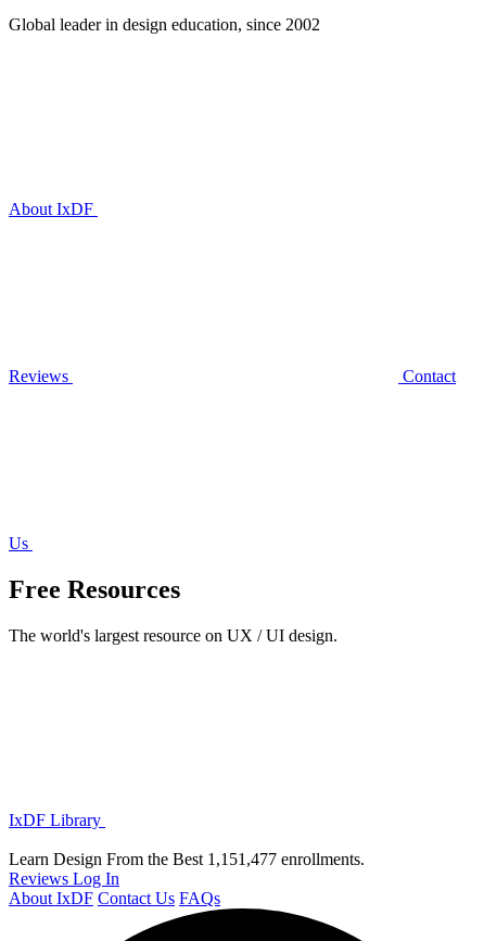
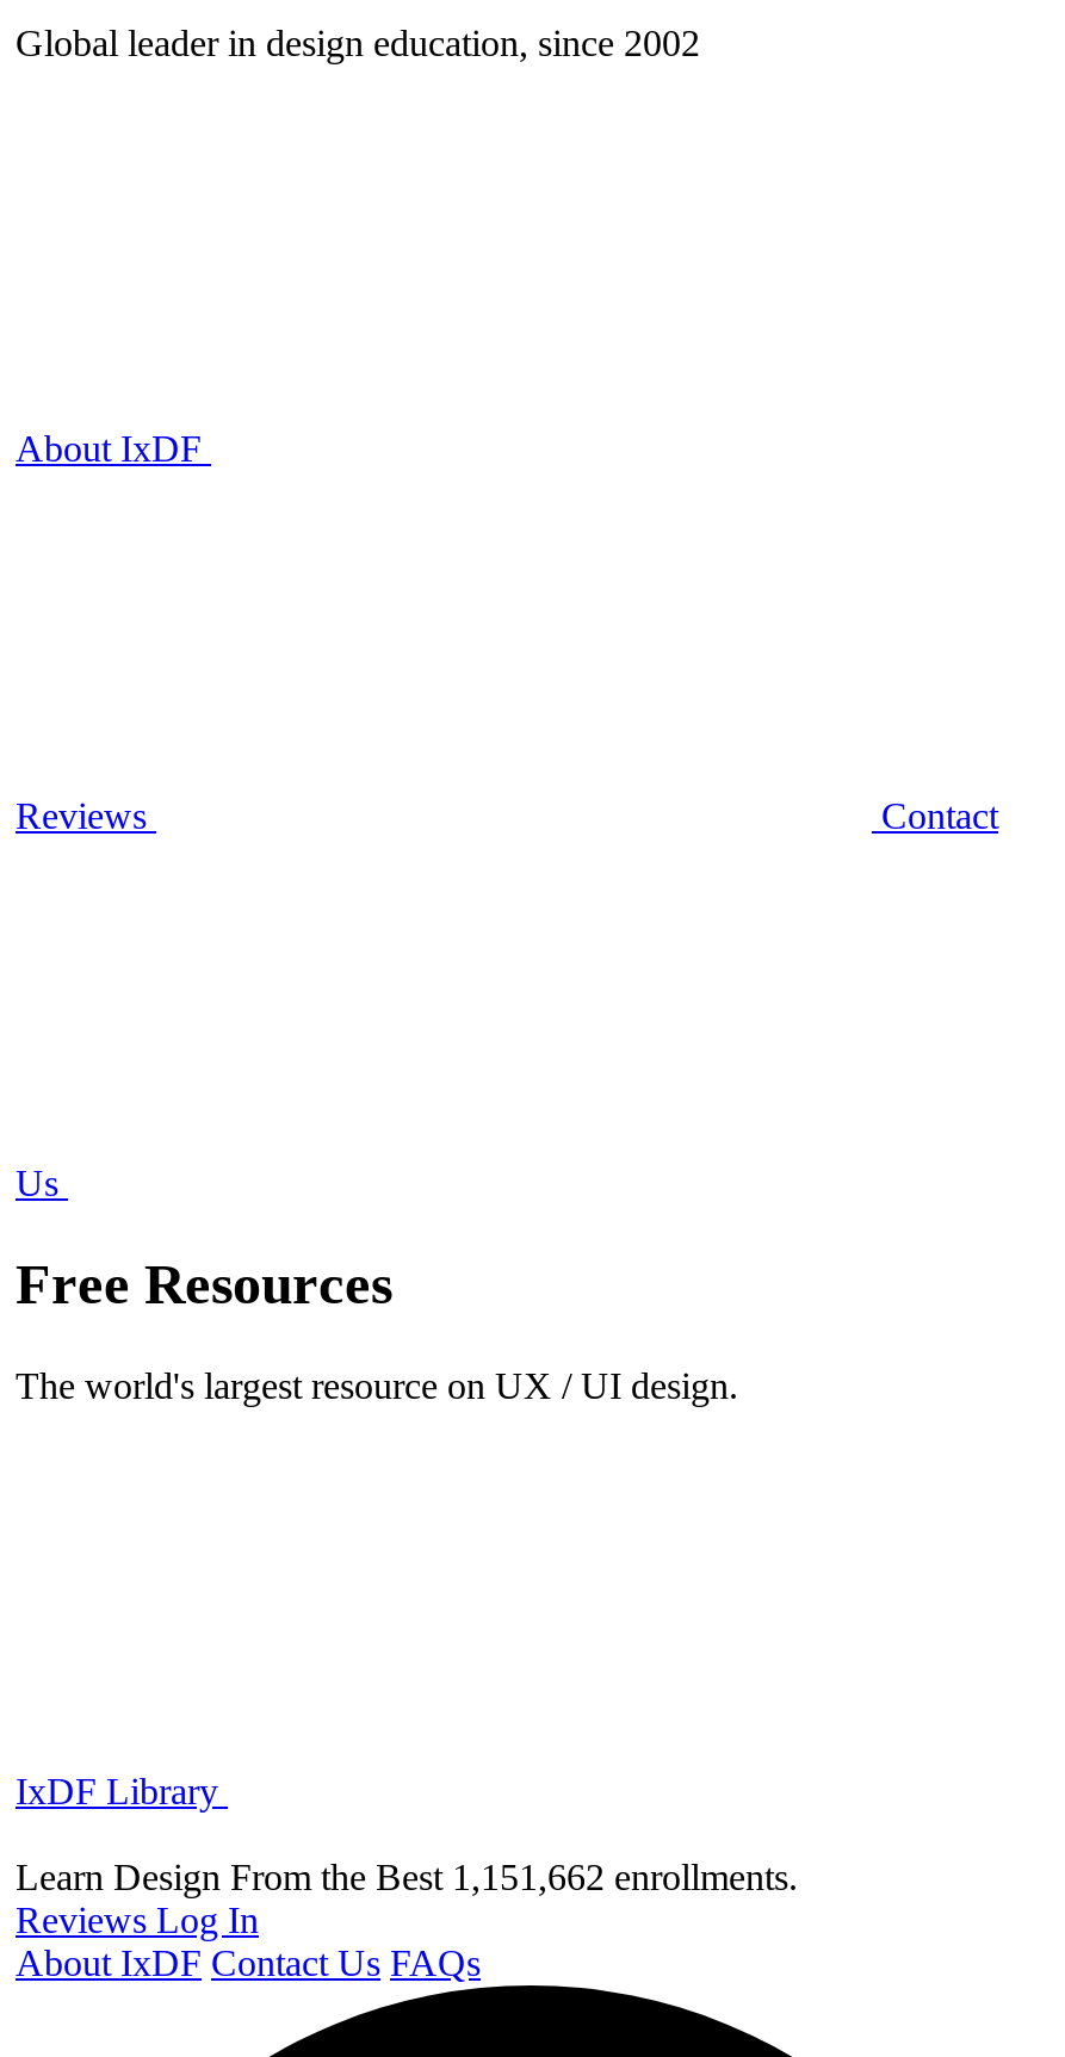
- Learn Design From the Best 1,151,477 enrollments.
+ Learn Design From the Best 1,151,662 enrollments.
